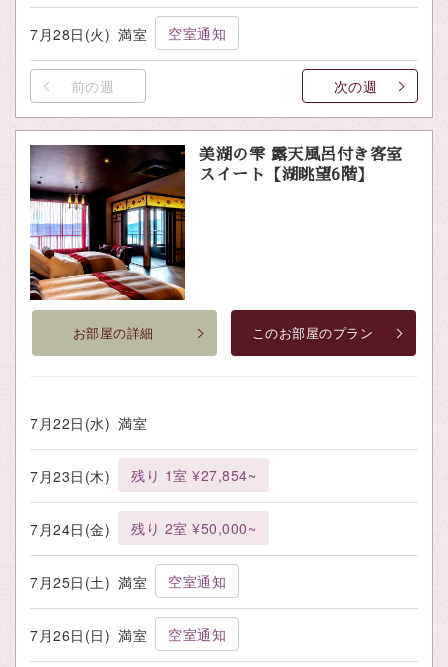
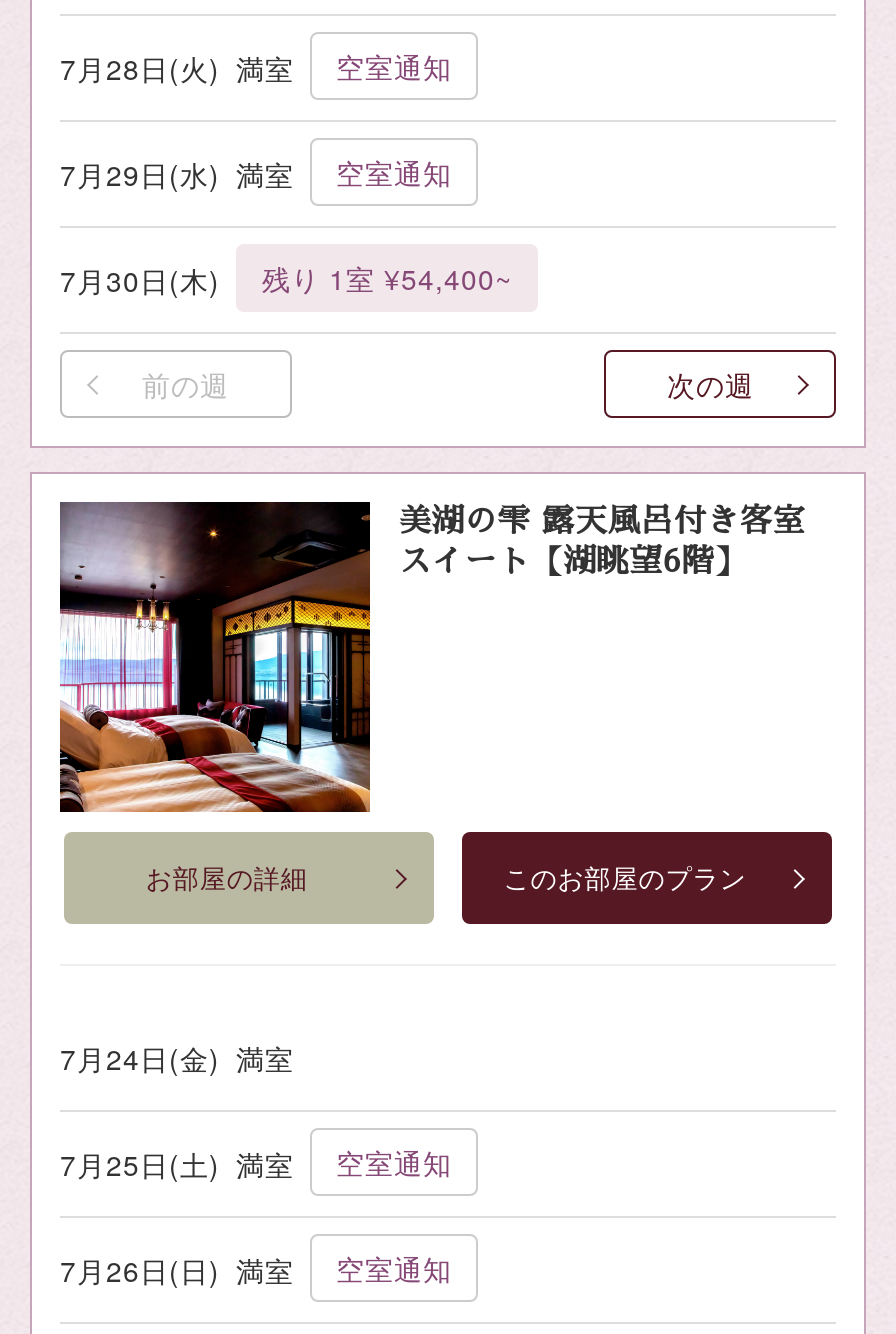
+ 7月29日(水) 満室
+ 空室通知
+ 7月30日(木)
+ 残り 1室 ¥54,400~

moved down: [image] | 前の週 | 次の週 | スイート【湖眺望6階】 | お部屋の詳細 | このお部屋のプラン

- 7月22日(水) 満室
- 7月23日(木)
- 残り 1室 ¥27,854~
- 7月24日(金)
- 残り 2室 ¥50,000~
+ 7月24日(金) 満室
